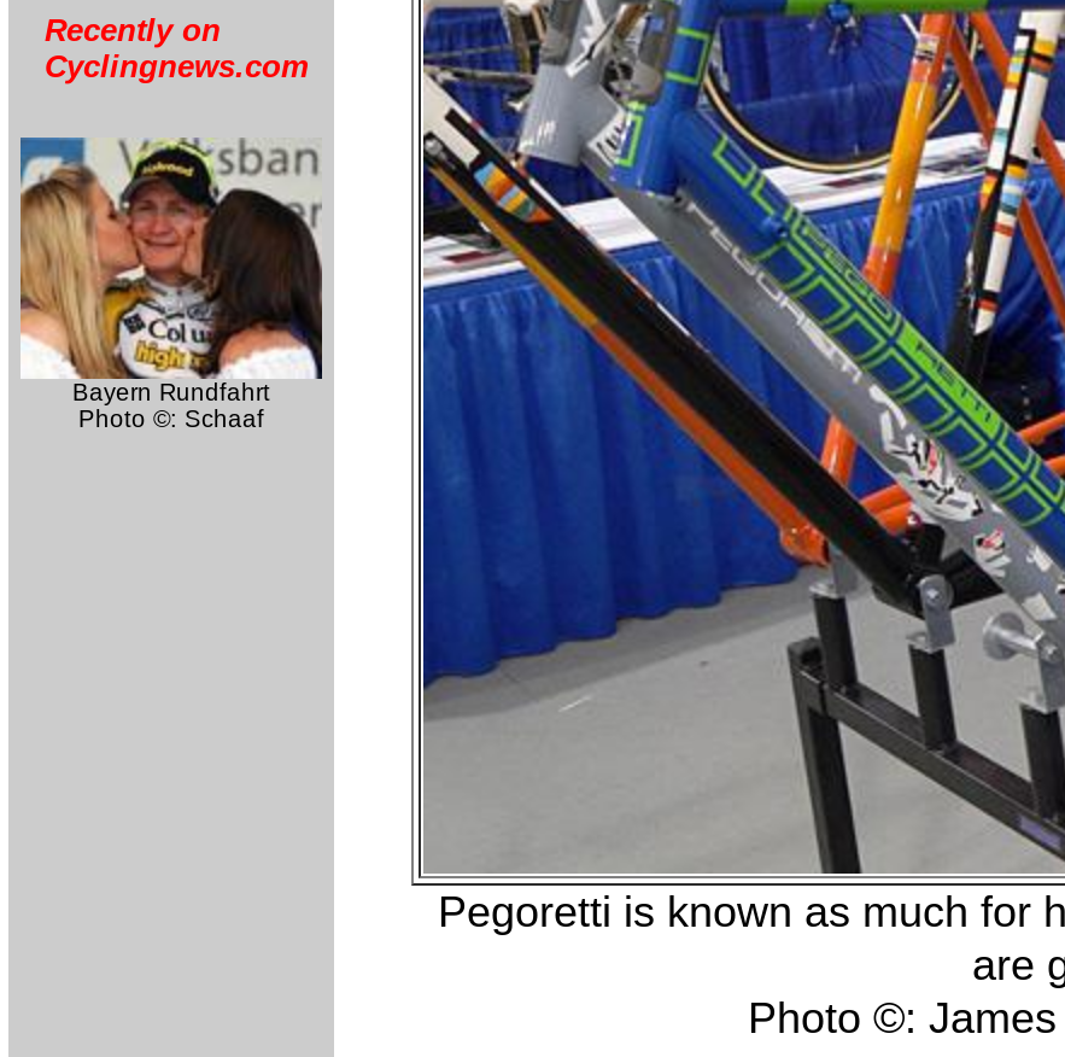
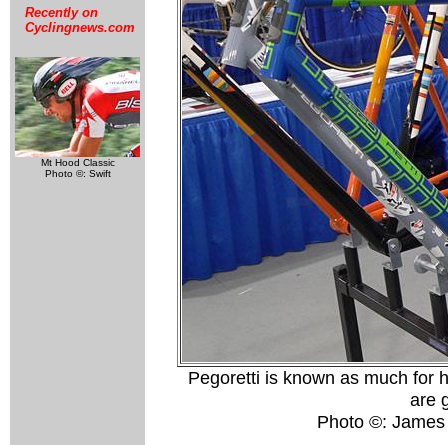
- [image]
- Bayern Rundfahrt
- Photo ©: Schaaf
+ [image]
+ Mt Hood Classic
+ Photo ©: Swift
